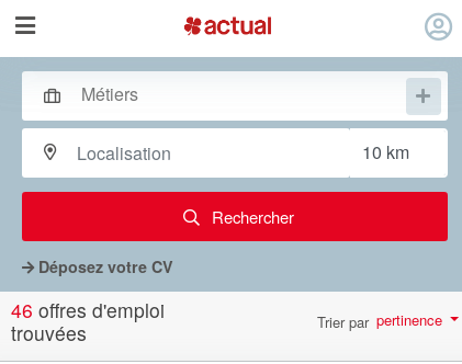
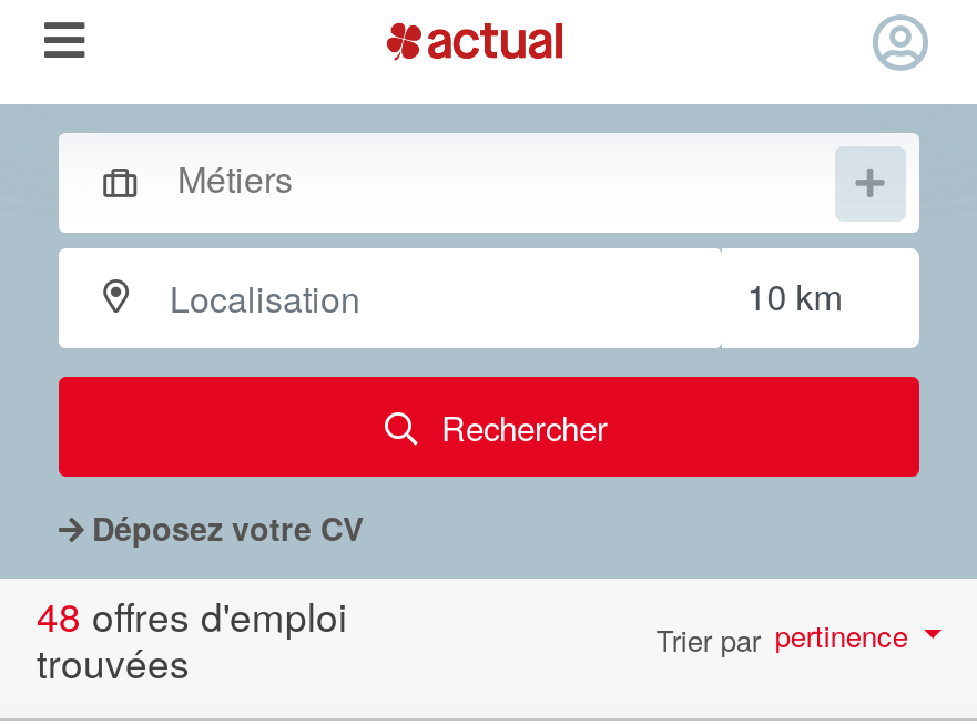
- 46 offres d'emploi
+ 48 offres d'emploi
